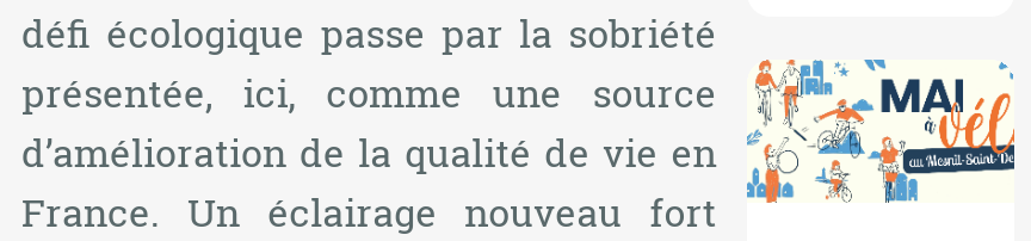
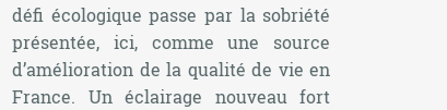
- [image]
